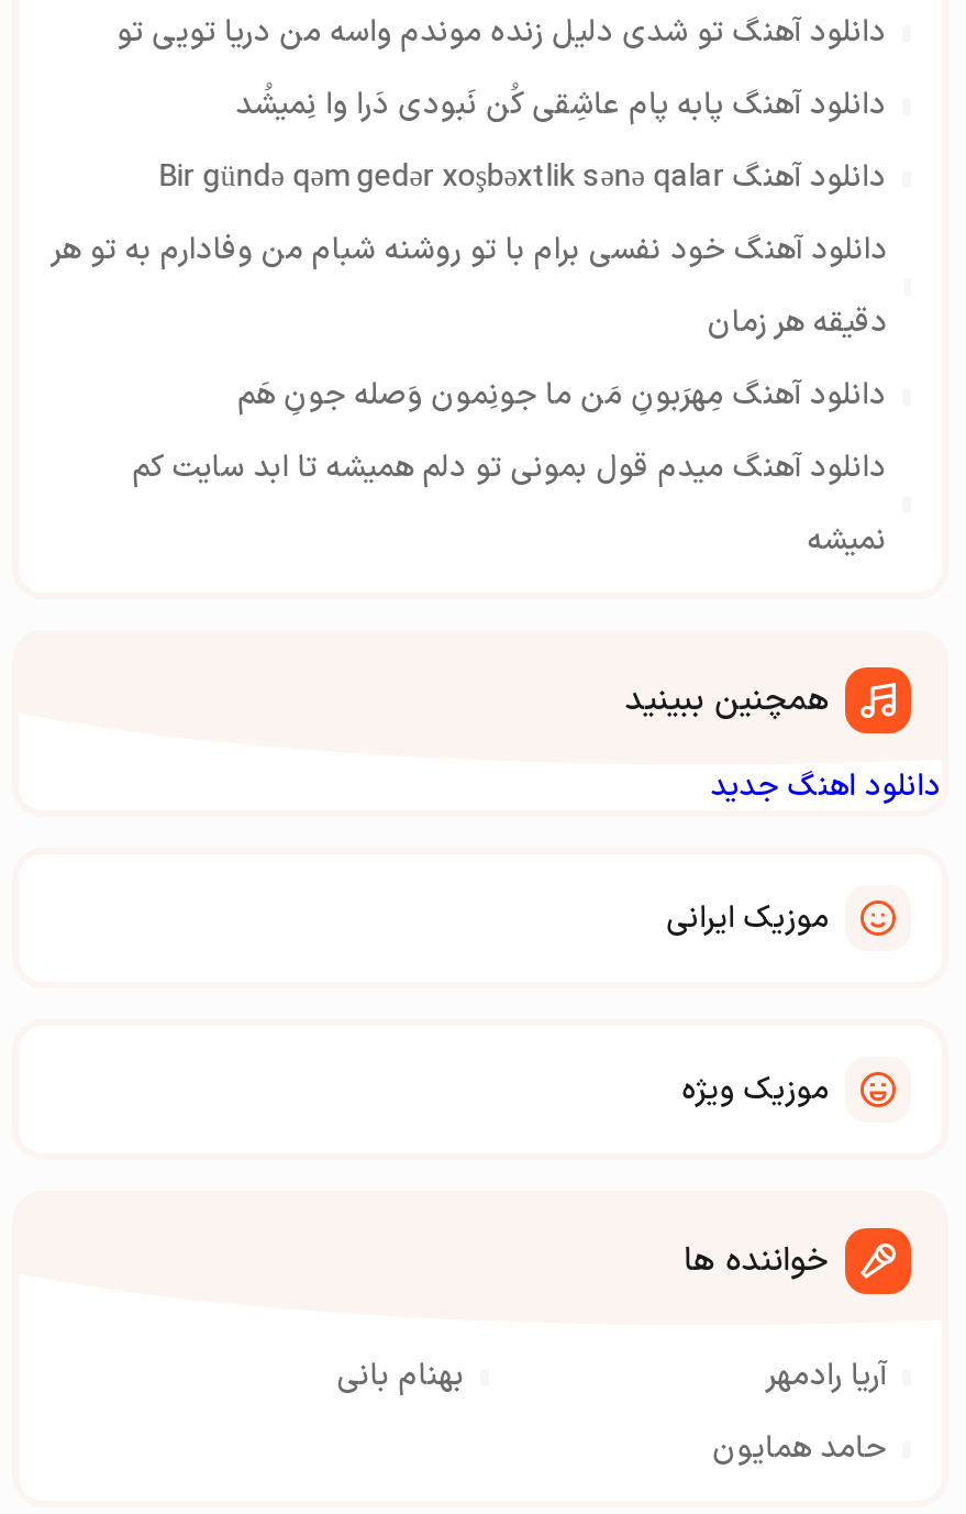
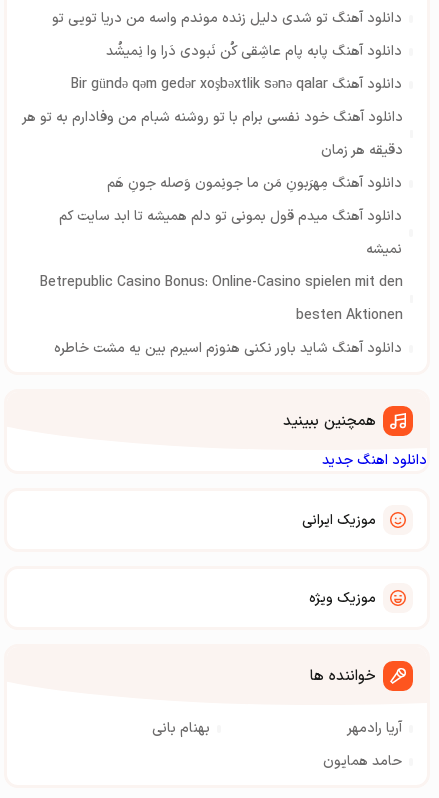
+ Betrepublic Casino Bonus: Online-Casino spielen mit den
+ besten Aktionen
+ دانلود آهنگ شاید باور نکنی هنوزم اسیرم بین یه مشت خاطره
